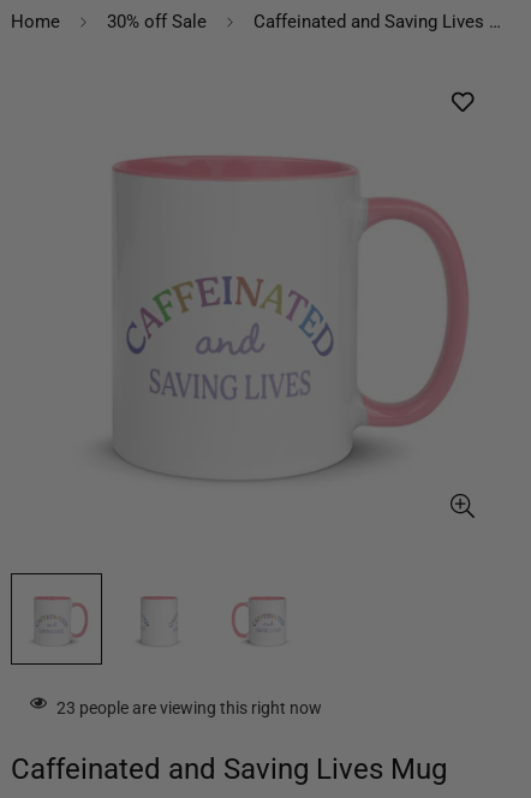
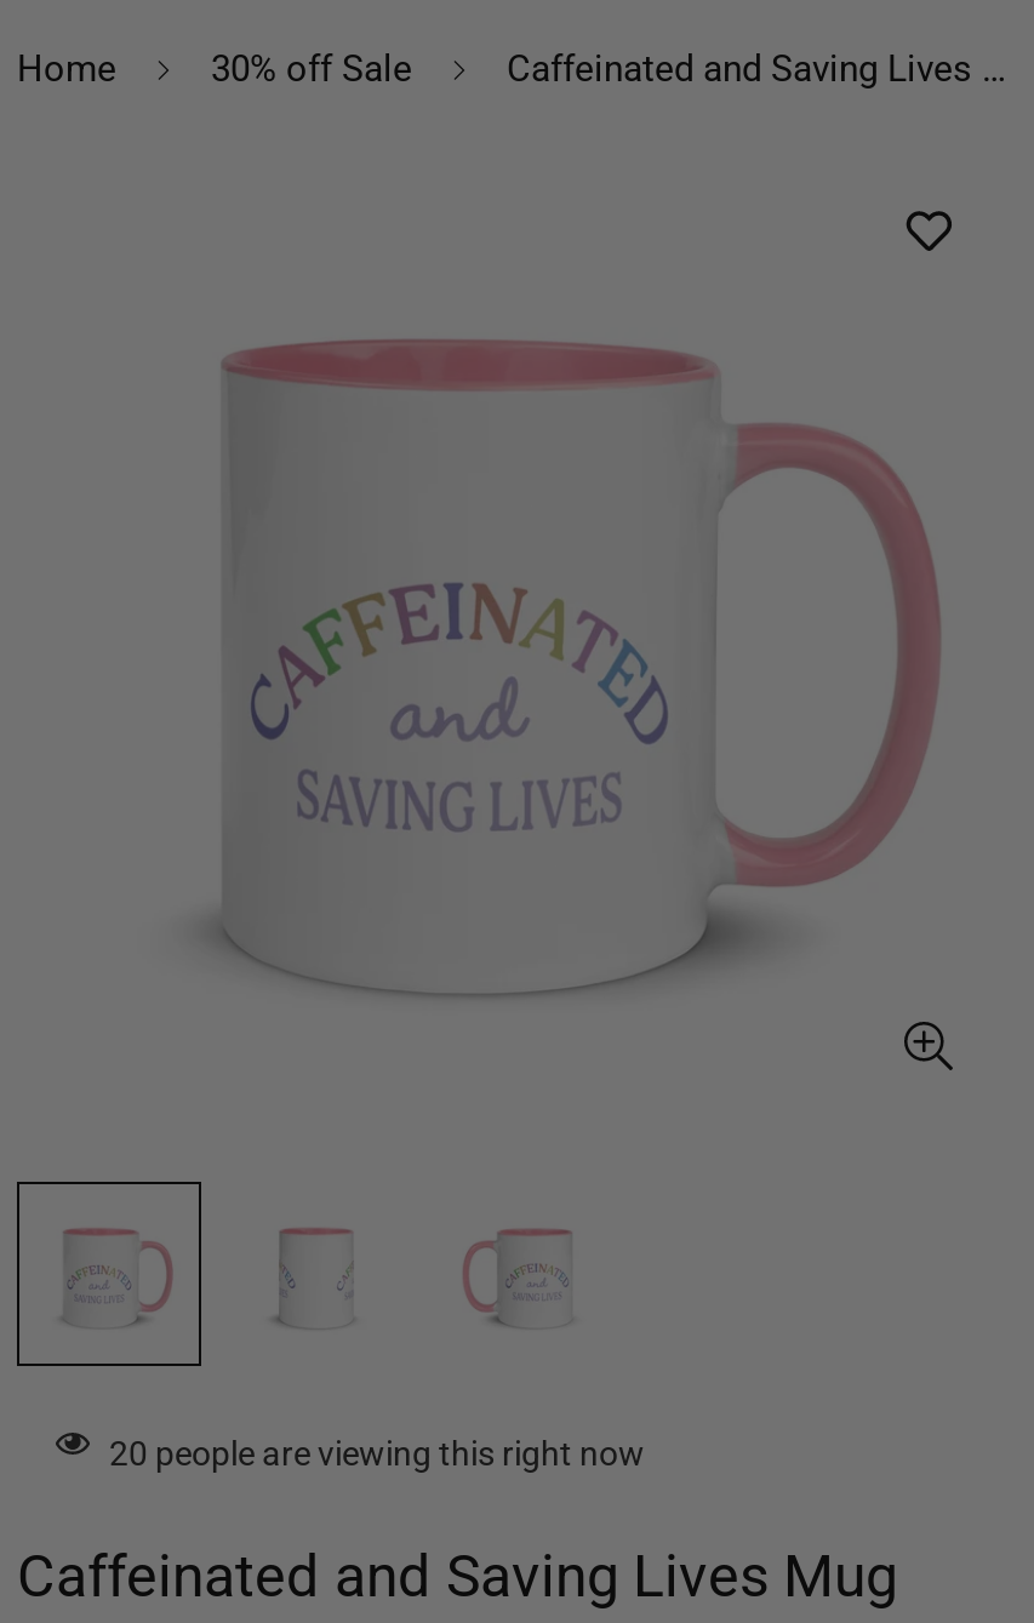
- 23 people are viewing this right now
+ 20 people are viewing this right now
